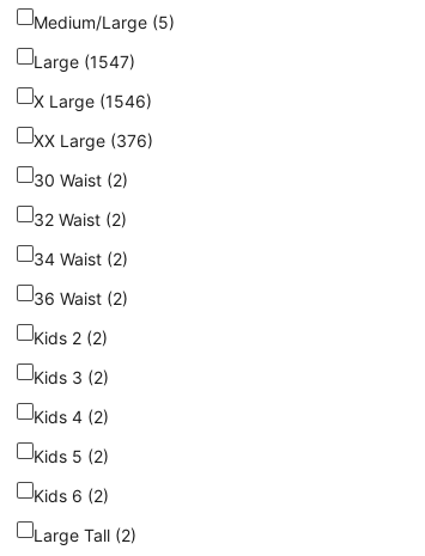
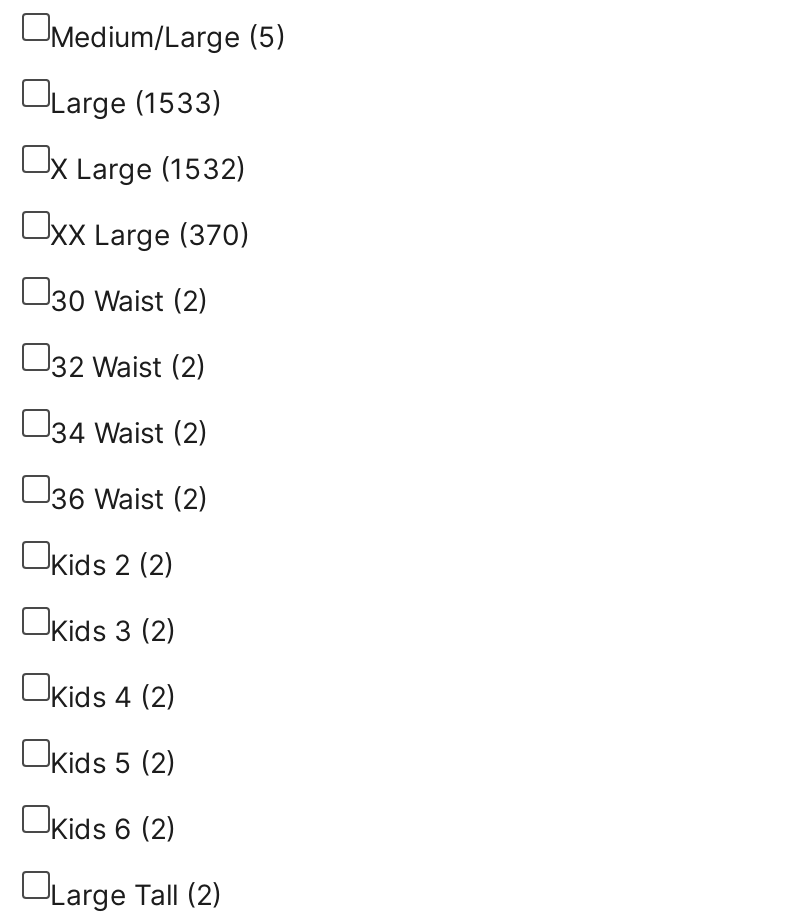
- Large (1547)
+ Large (1533)

- X Large (1546)
+ X Large (1532)

- XX Large (376)
+ XX Large (370)
